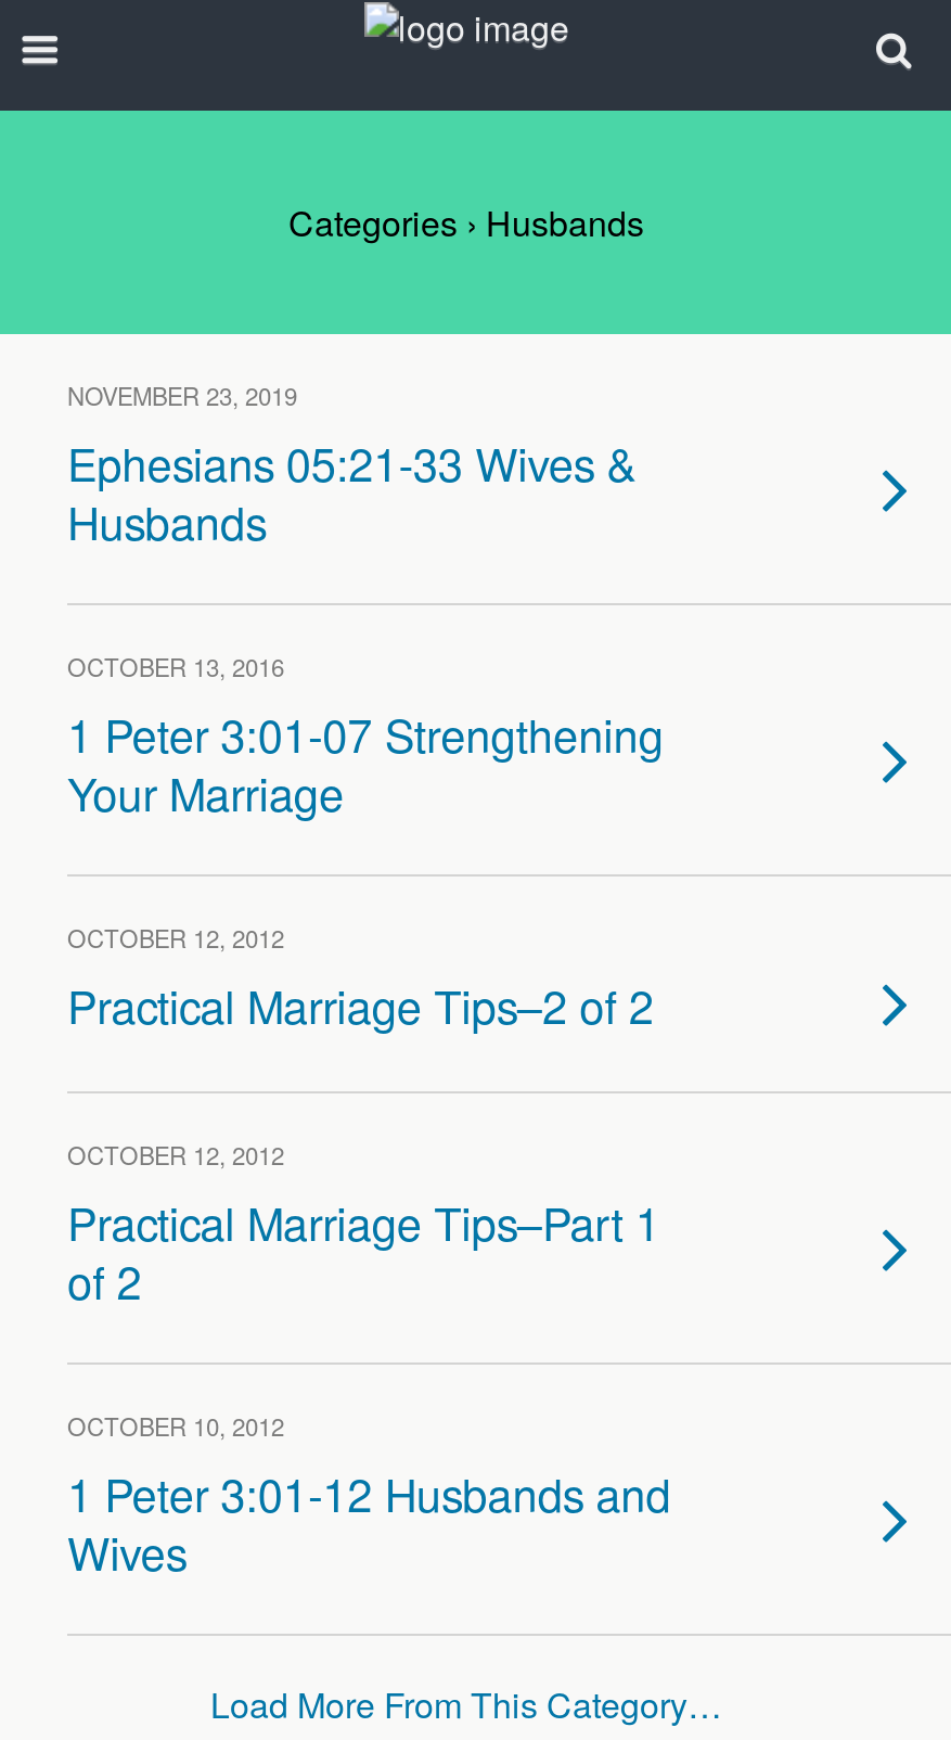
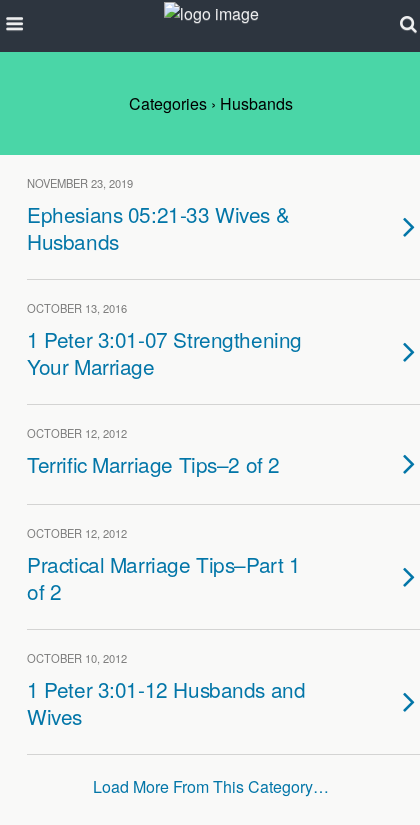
- Practical Marriage Tips–2 of 2
+ Terrific Marriage Tips–2 of 2
